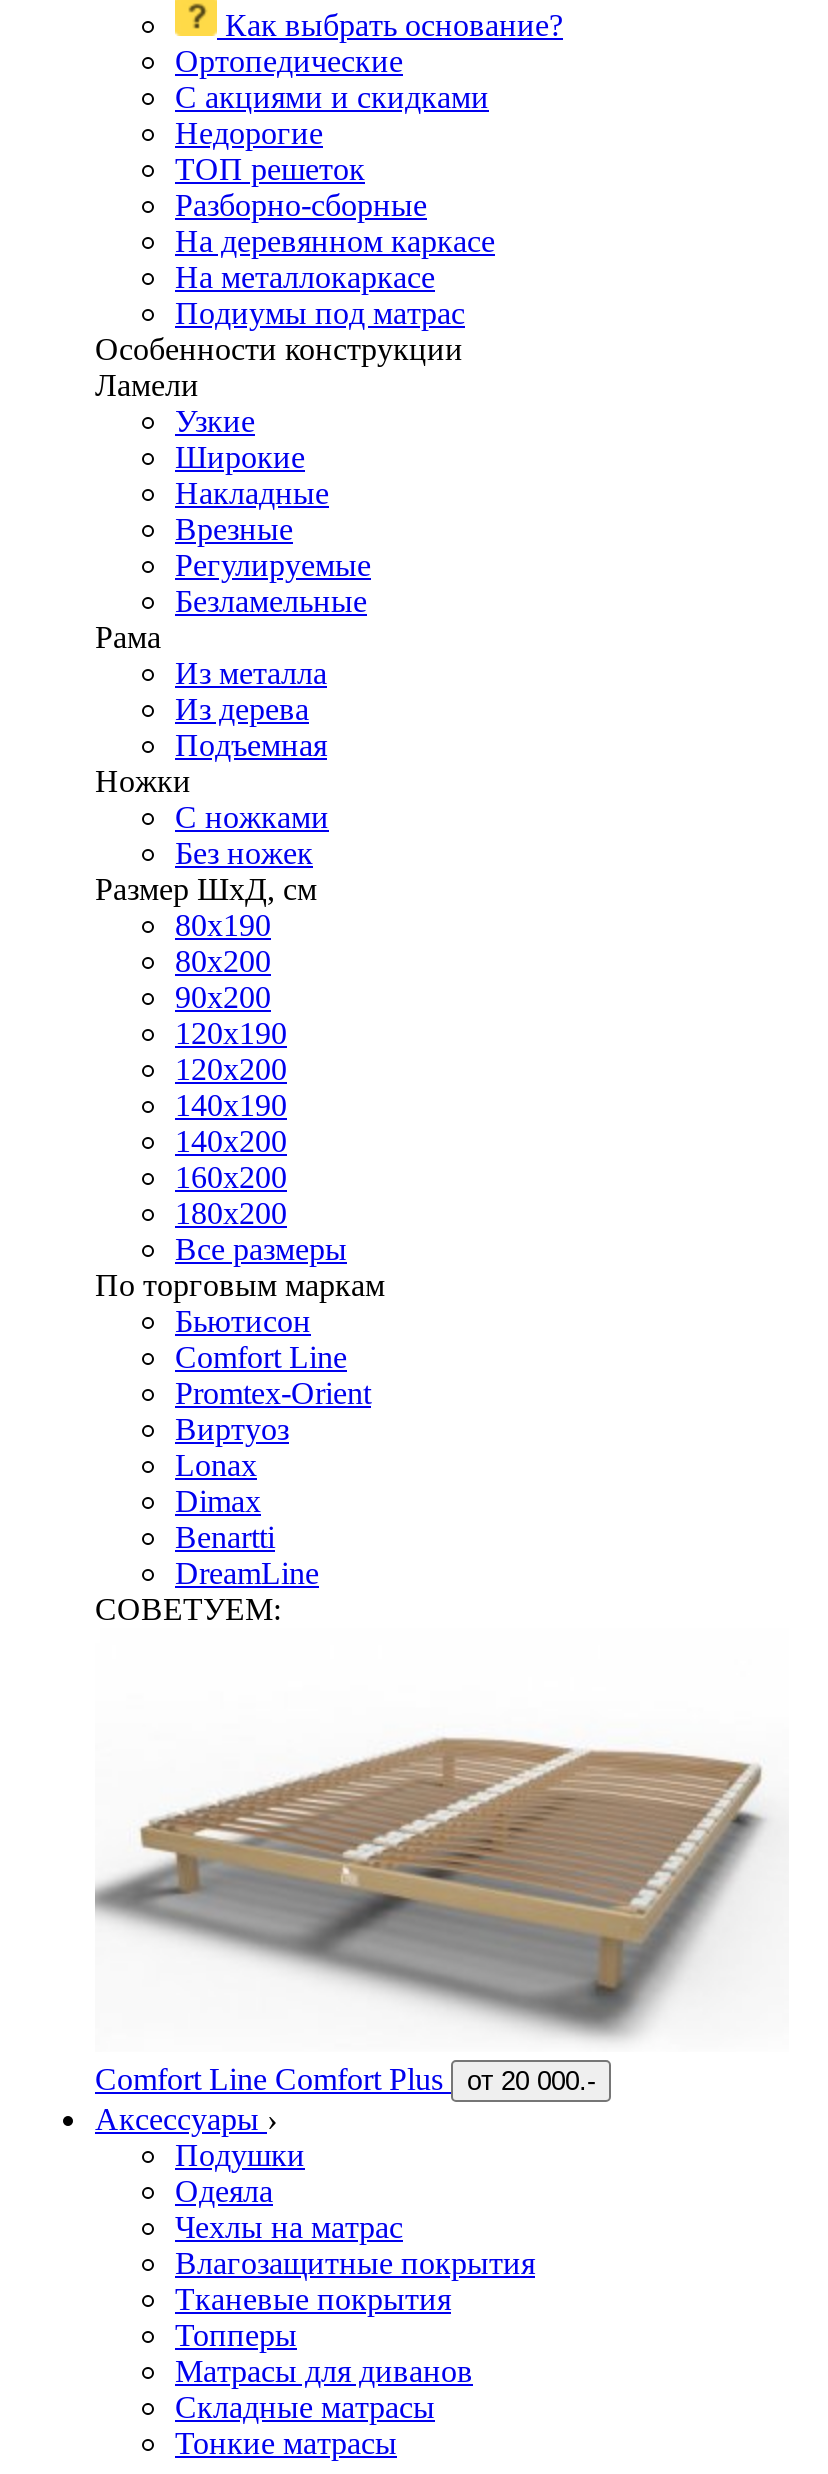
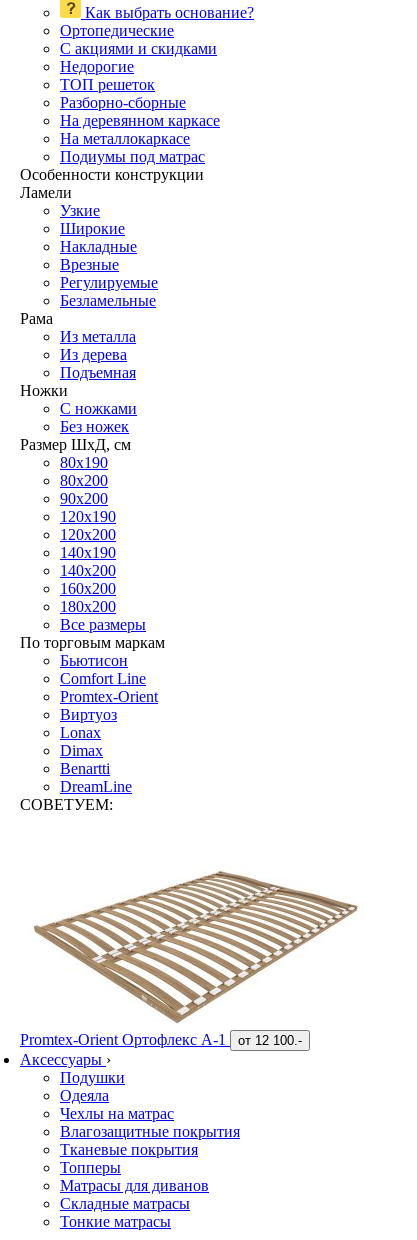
- [image]
- Comfort Line Comfort Plus от20 000.-
+ [image]
+ Promtex-Orient Ортофлекс А-1 от12 100.-
